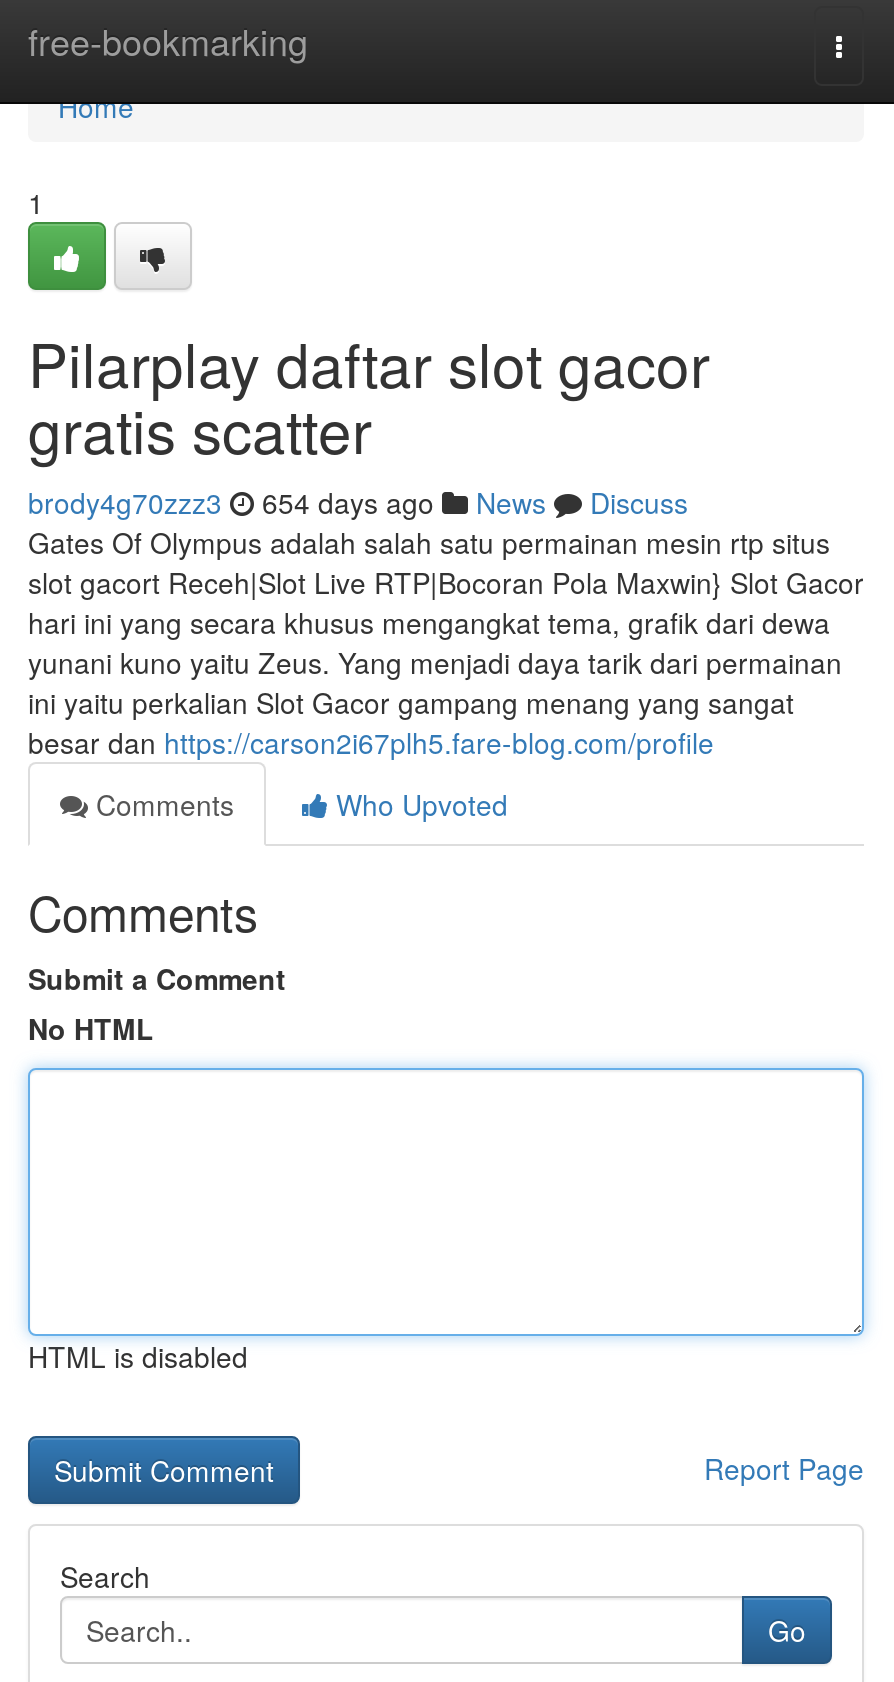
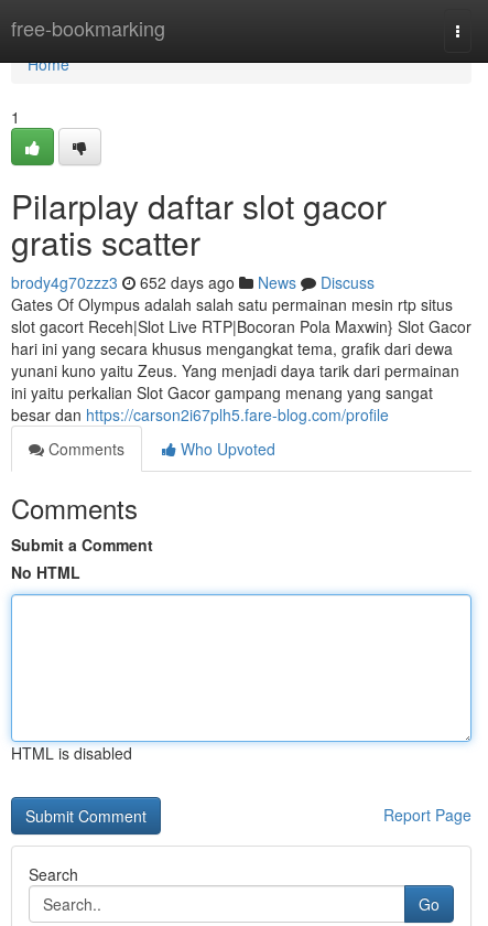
- brody4g70zzz3 654 days ago News Discuss
+ brody4g70zzz3 652 days ago News Discuss
